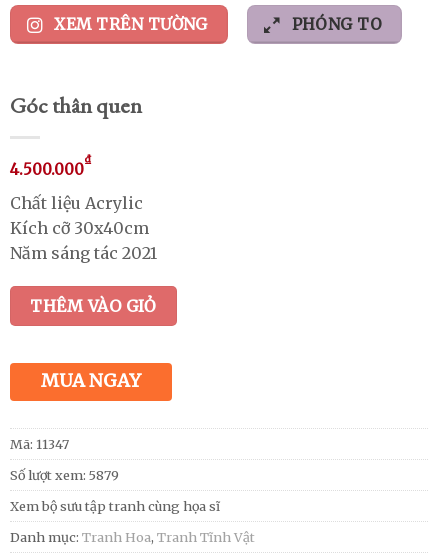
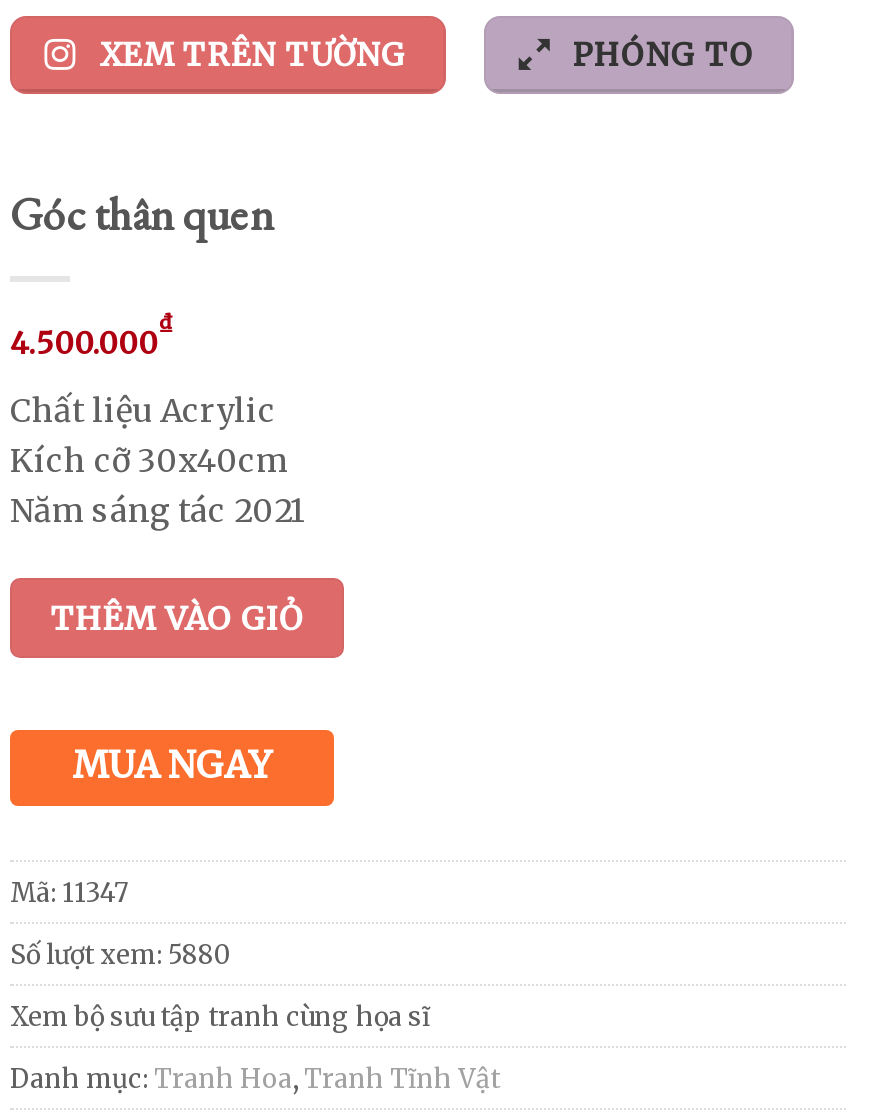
- Số lượt xem: 5879
+ Số lượt xem: 5880
